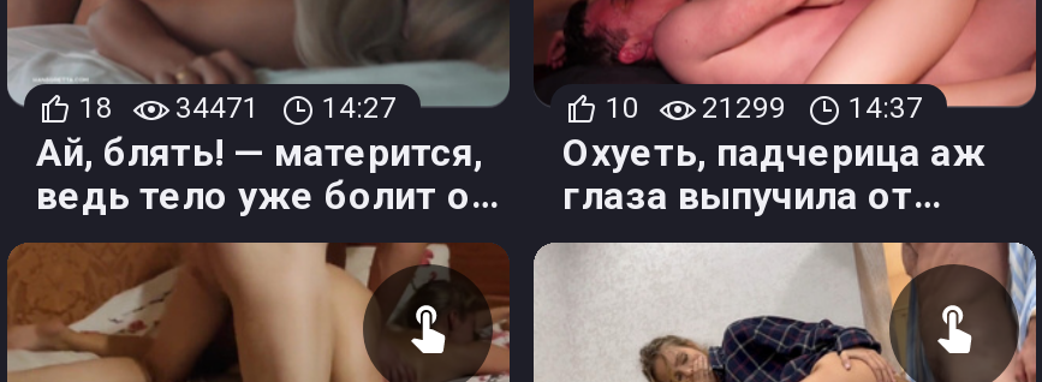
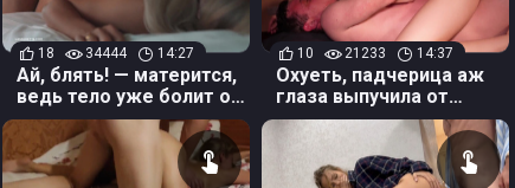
- 18 34471 14:27
+ 18 34444 14:27

- 10 21299 14:37
+ 10 21233 14:37
